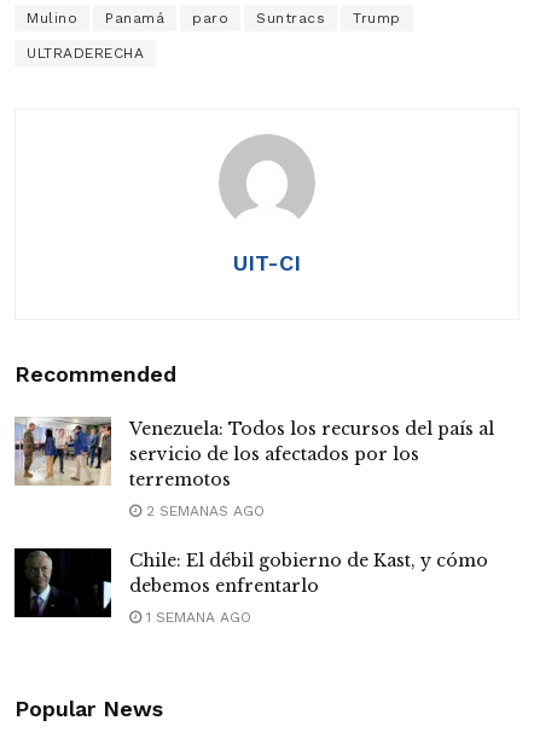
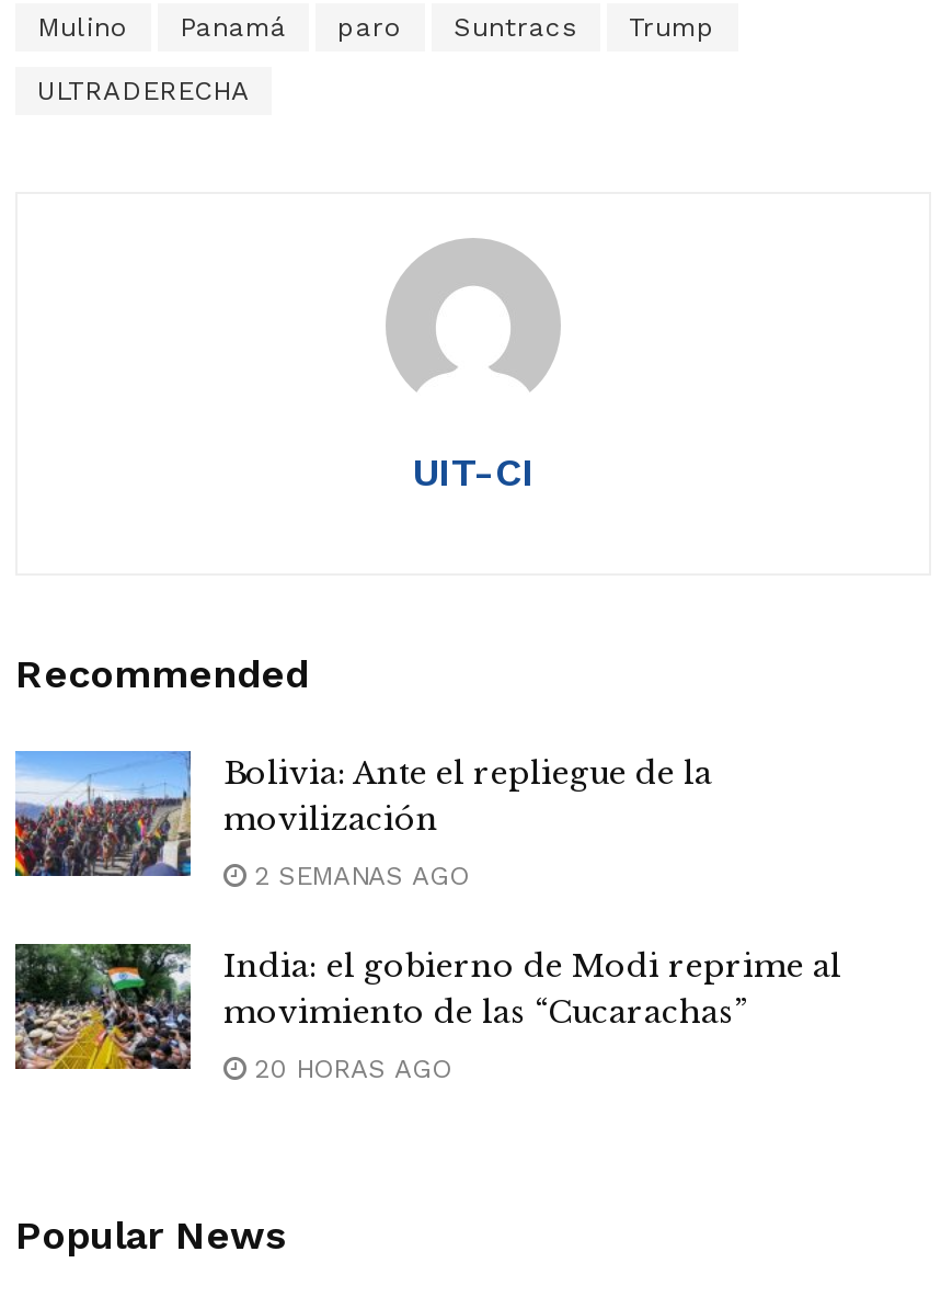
- [image]
- Venezuela: Todos los recursos del país al
- servicio de los afectados por los
- terremotos
+ [image]
+ Bolivia: Ante el repliegue de la
+ movilización

- [image]
- Chile: El débil gobierno de Kast, y cómo
- debemos enfrentarlo
+ [image]
+ India: el gobierno de Modi reprime al
+ movimiento de las “Cucarachas”

- 1 SEMANA AGO
+ 20 HORAS AGO
